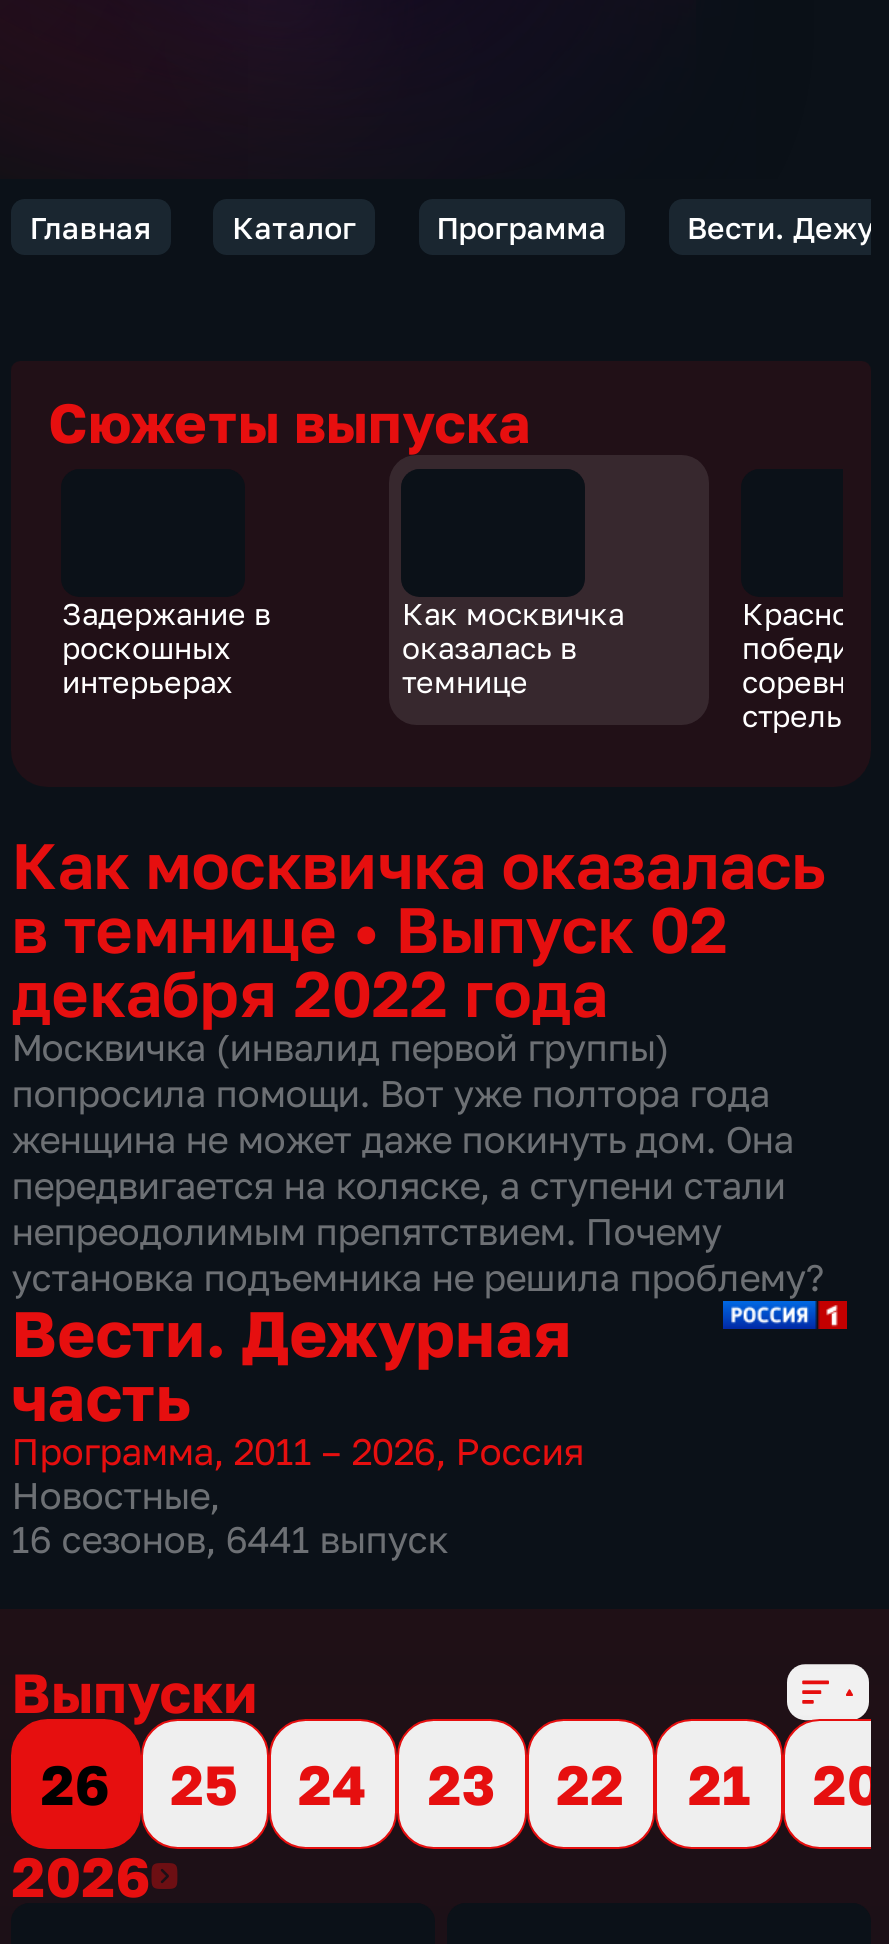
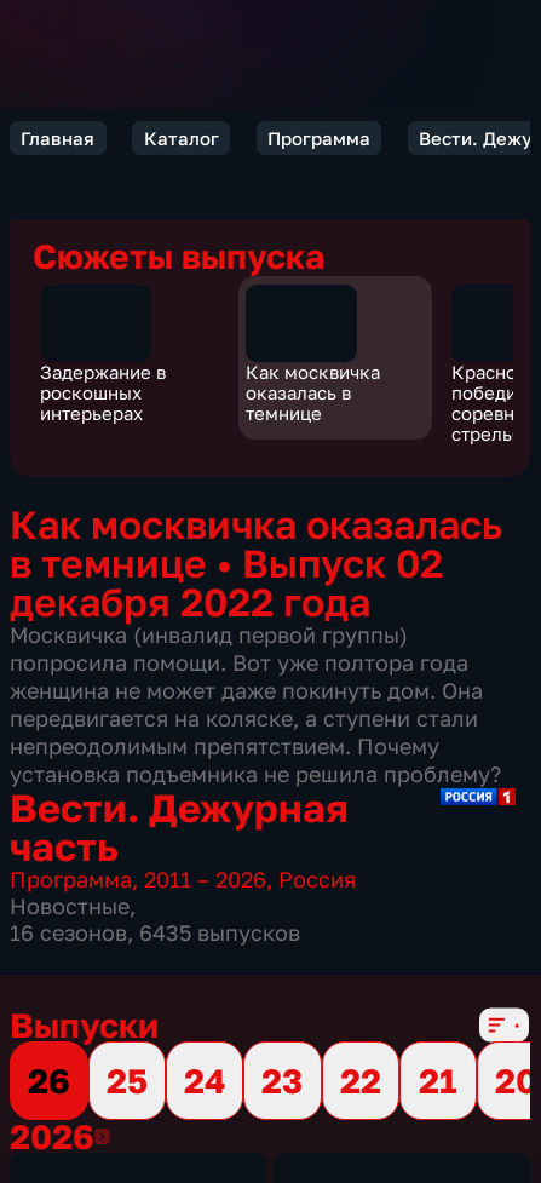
- 16 сезонов, 6441 выпуск
+ 16 сезонов, 6435 выпусков
